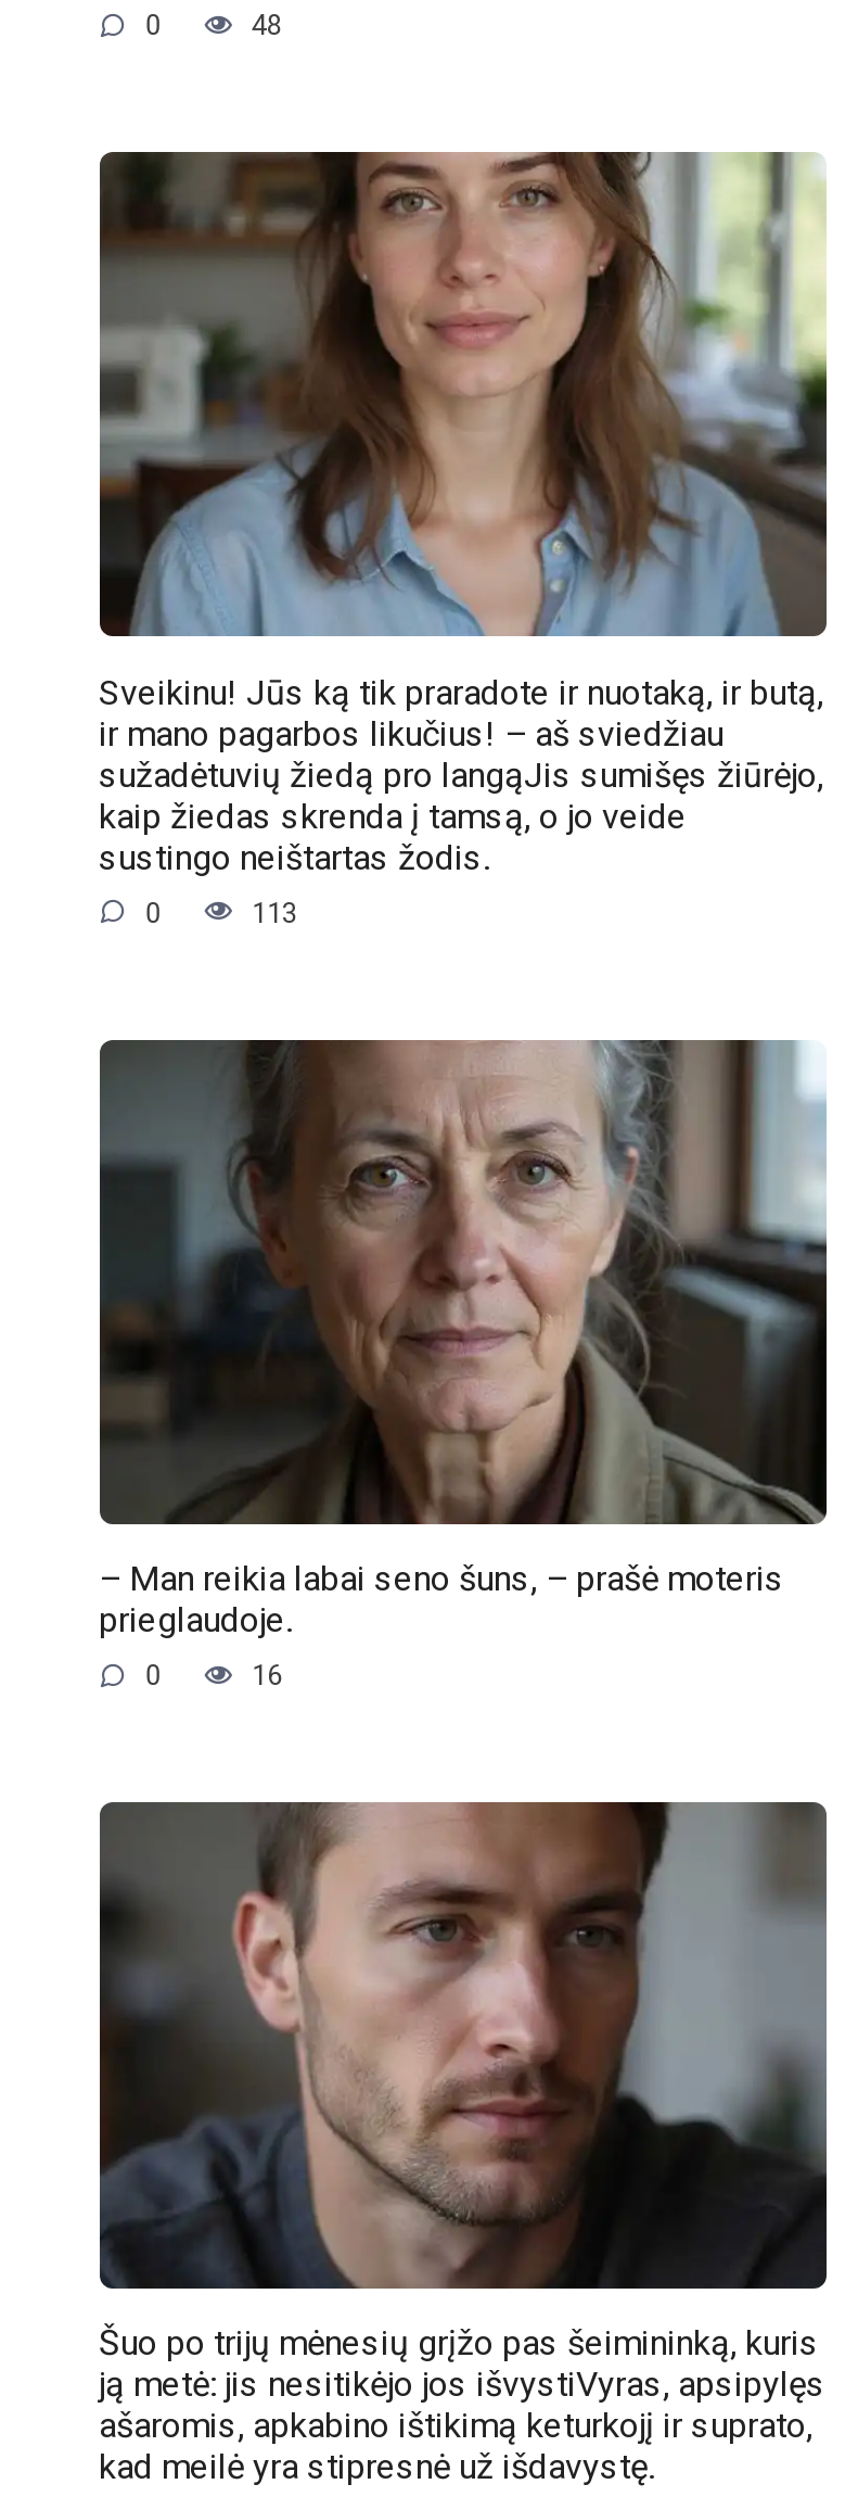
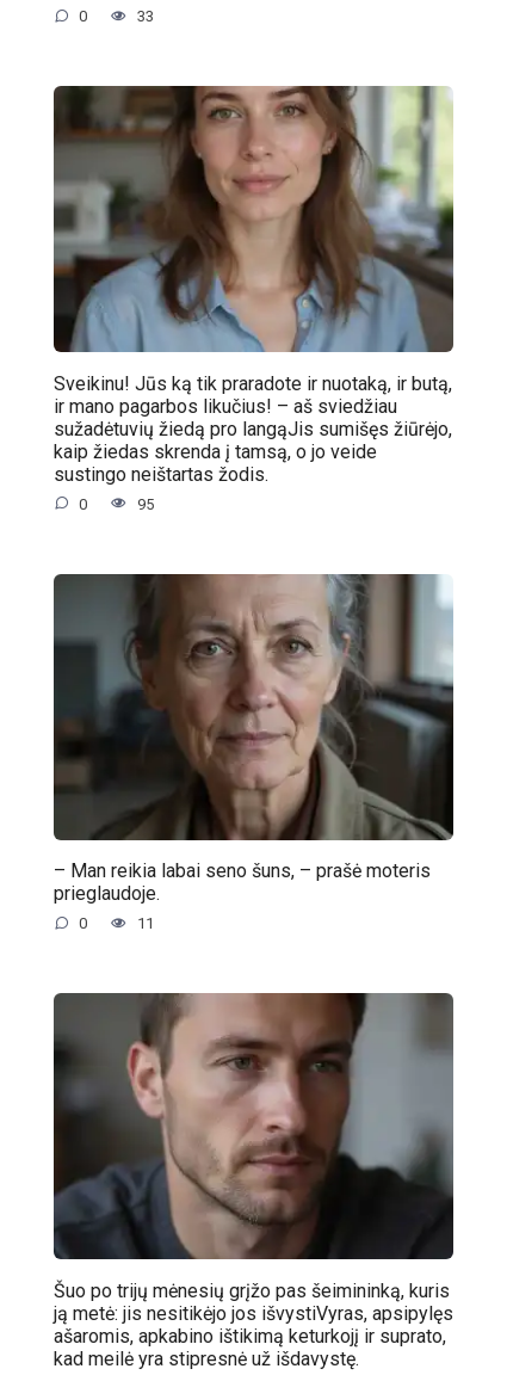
- 48
+ 33

- 113
+ 95

- 16
+ 11
